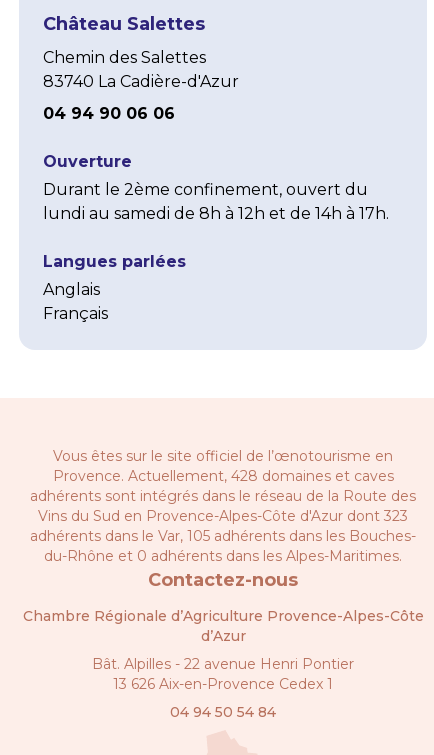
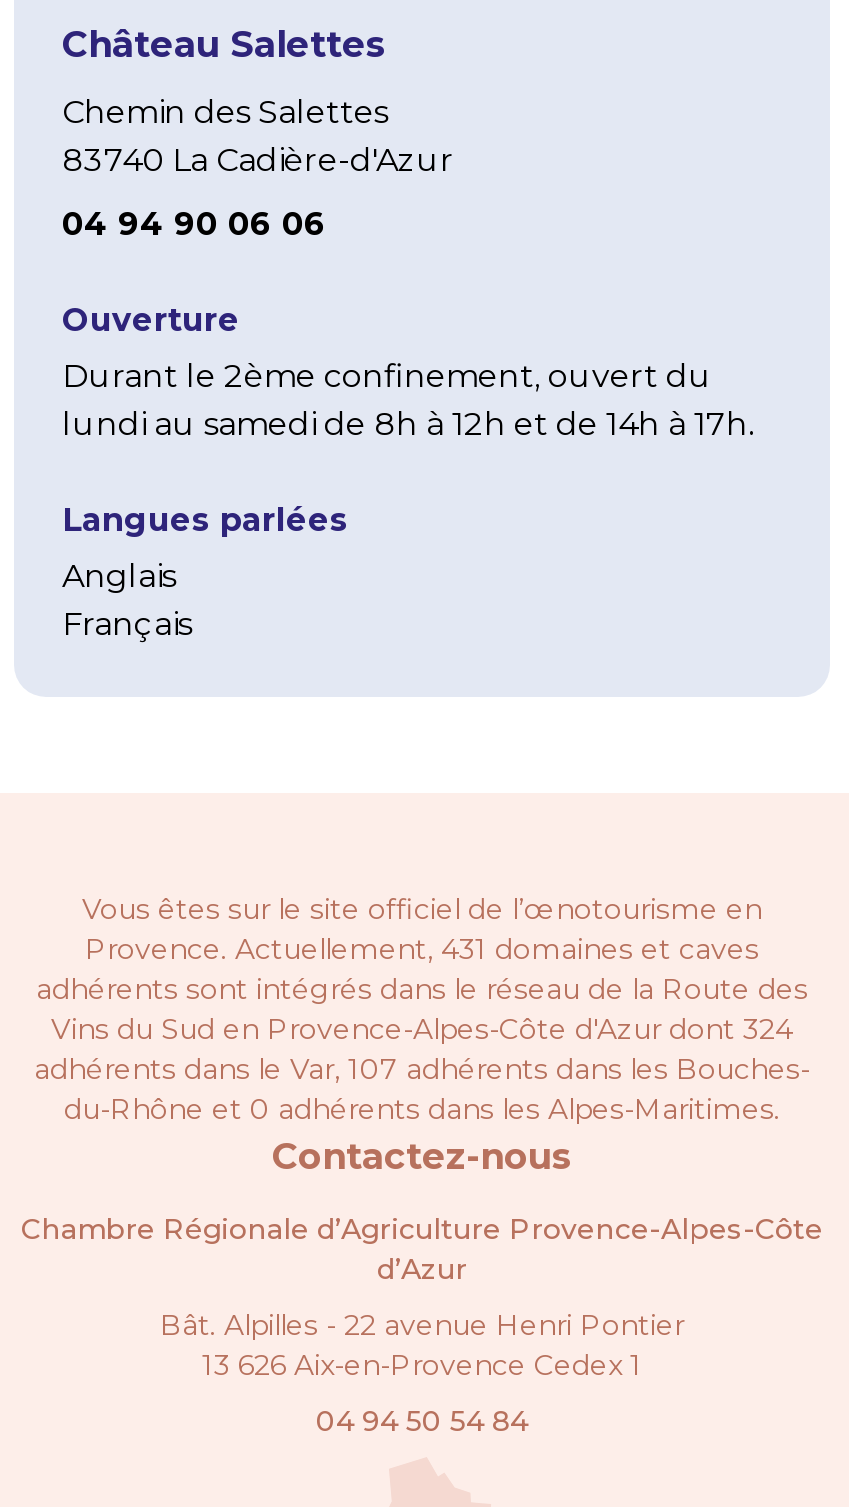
- Provence. Actuellement, 428 domaines et caves
+ Provence. Actuellement, 431 domaines et caves

- Vins du Sud en Provence-Alpes-Côte d'Azur dont 323
+ Vins du Sud en Provence-Alpes-Côte d'Azur dont 324

- adhérents dans le Var, 105 adhérents dans les Bouches-
+ adhérents dans le Var, 107 adhérents dans les Bouches-
